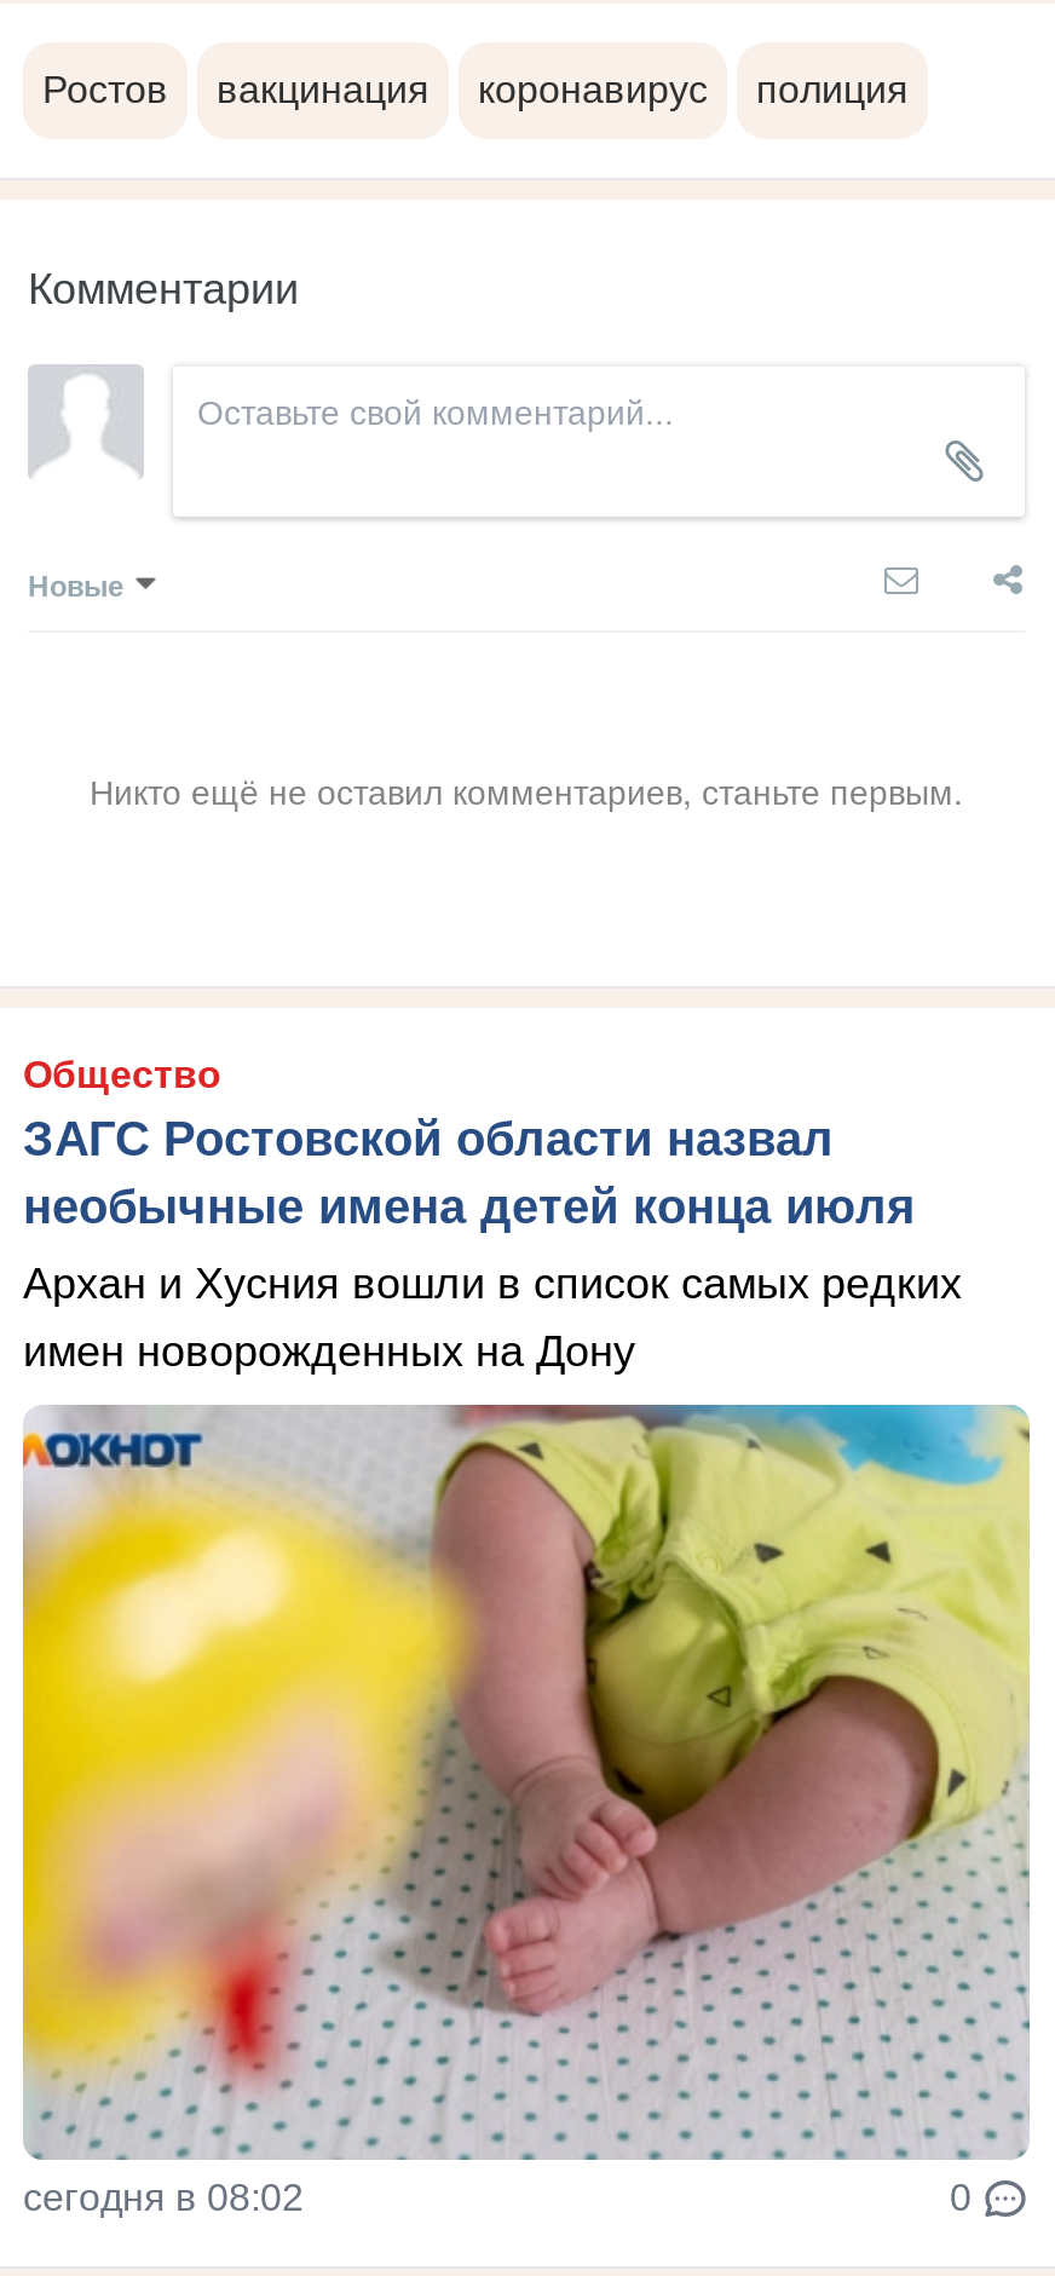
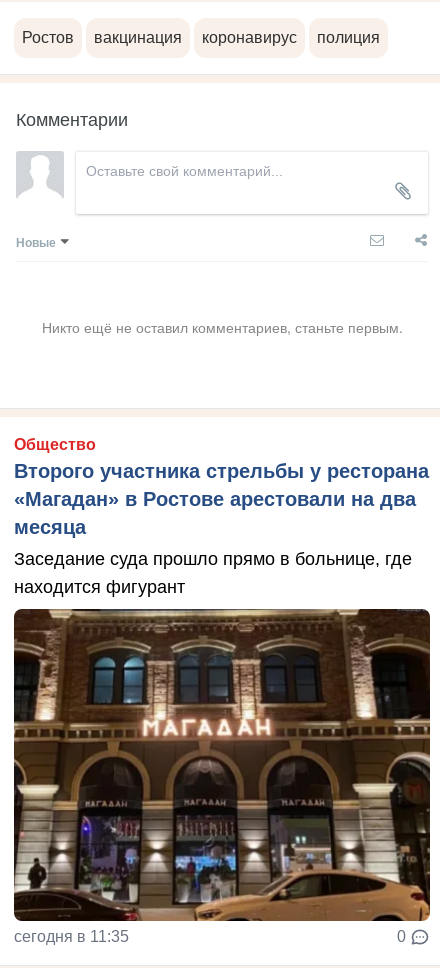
- ЗАГС Ростовской области назвал
- необычные имена детей конца июля
+ Второго участника стрельбы у ресторана
+ «Магадан» в Ростове арестовали на два
+ месяца

- Архан и Хусния вошли в список самых редких
- имен новорожденных на Дону
+ Заседание суда прошло прямо в больнице, где
+ находится фигурант

- [image]
- сегодня в 08:02
+ [image]
+ сегодня в 11:35
